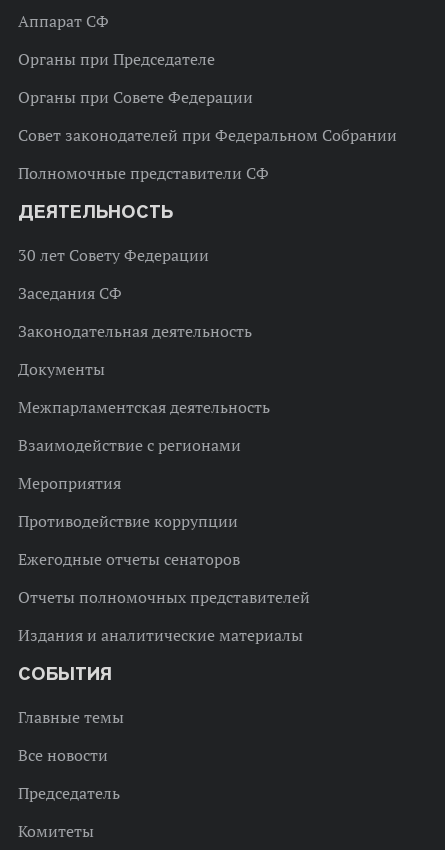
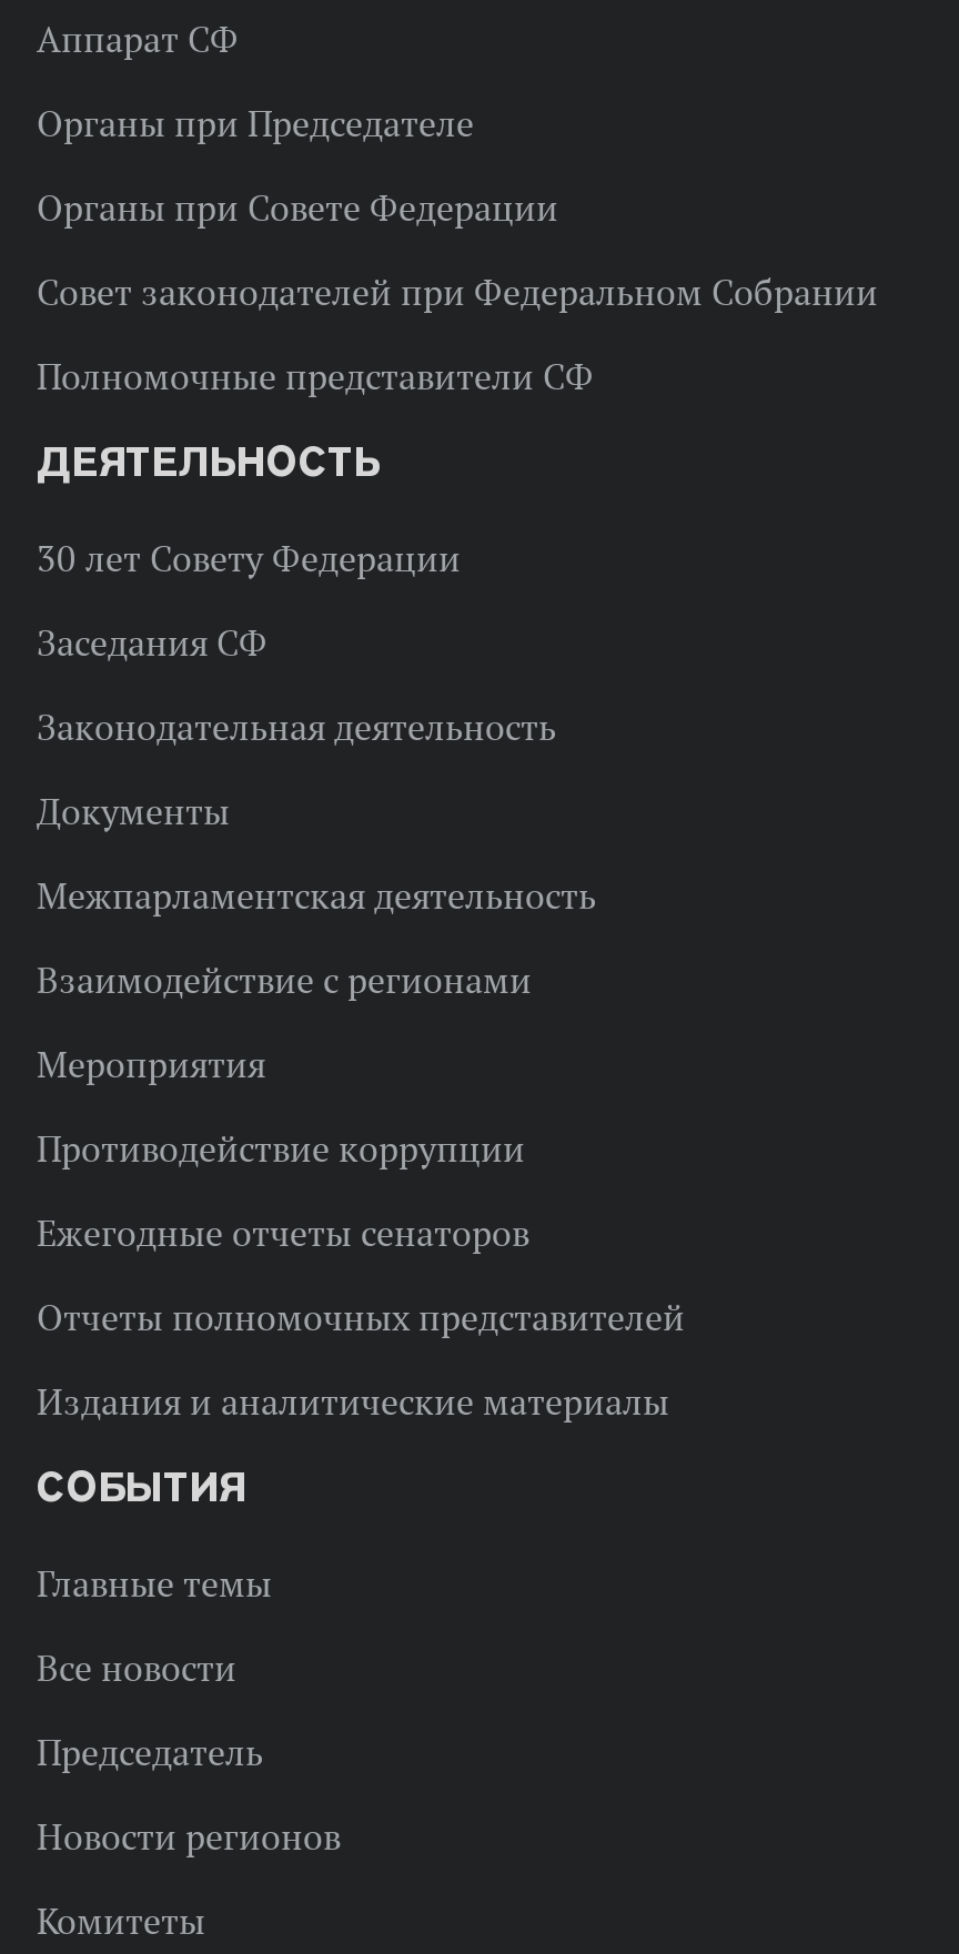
+ Новости регионов
